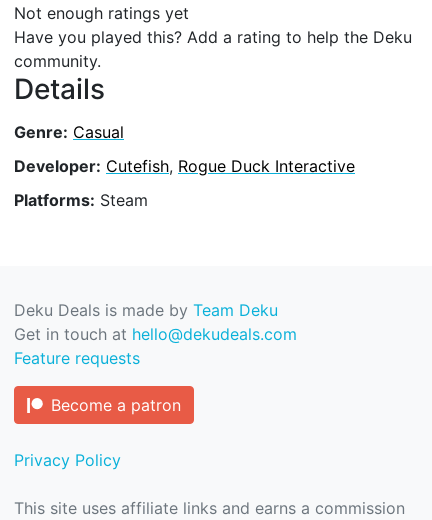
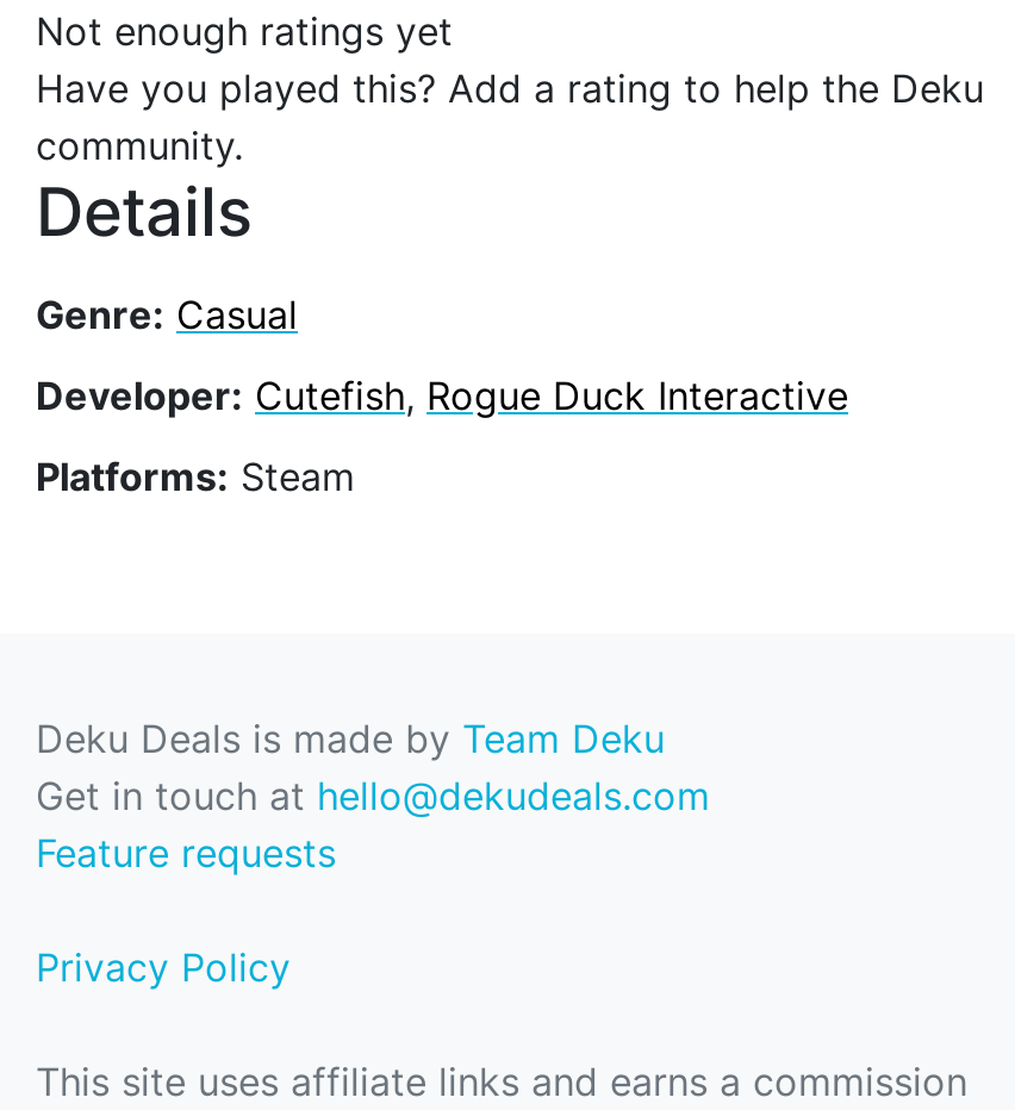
- Become a patron
